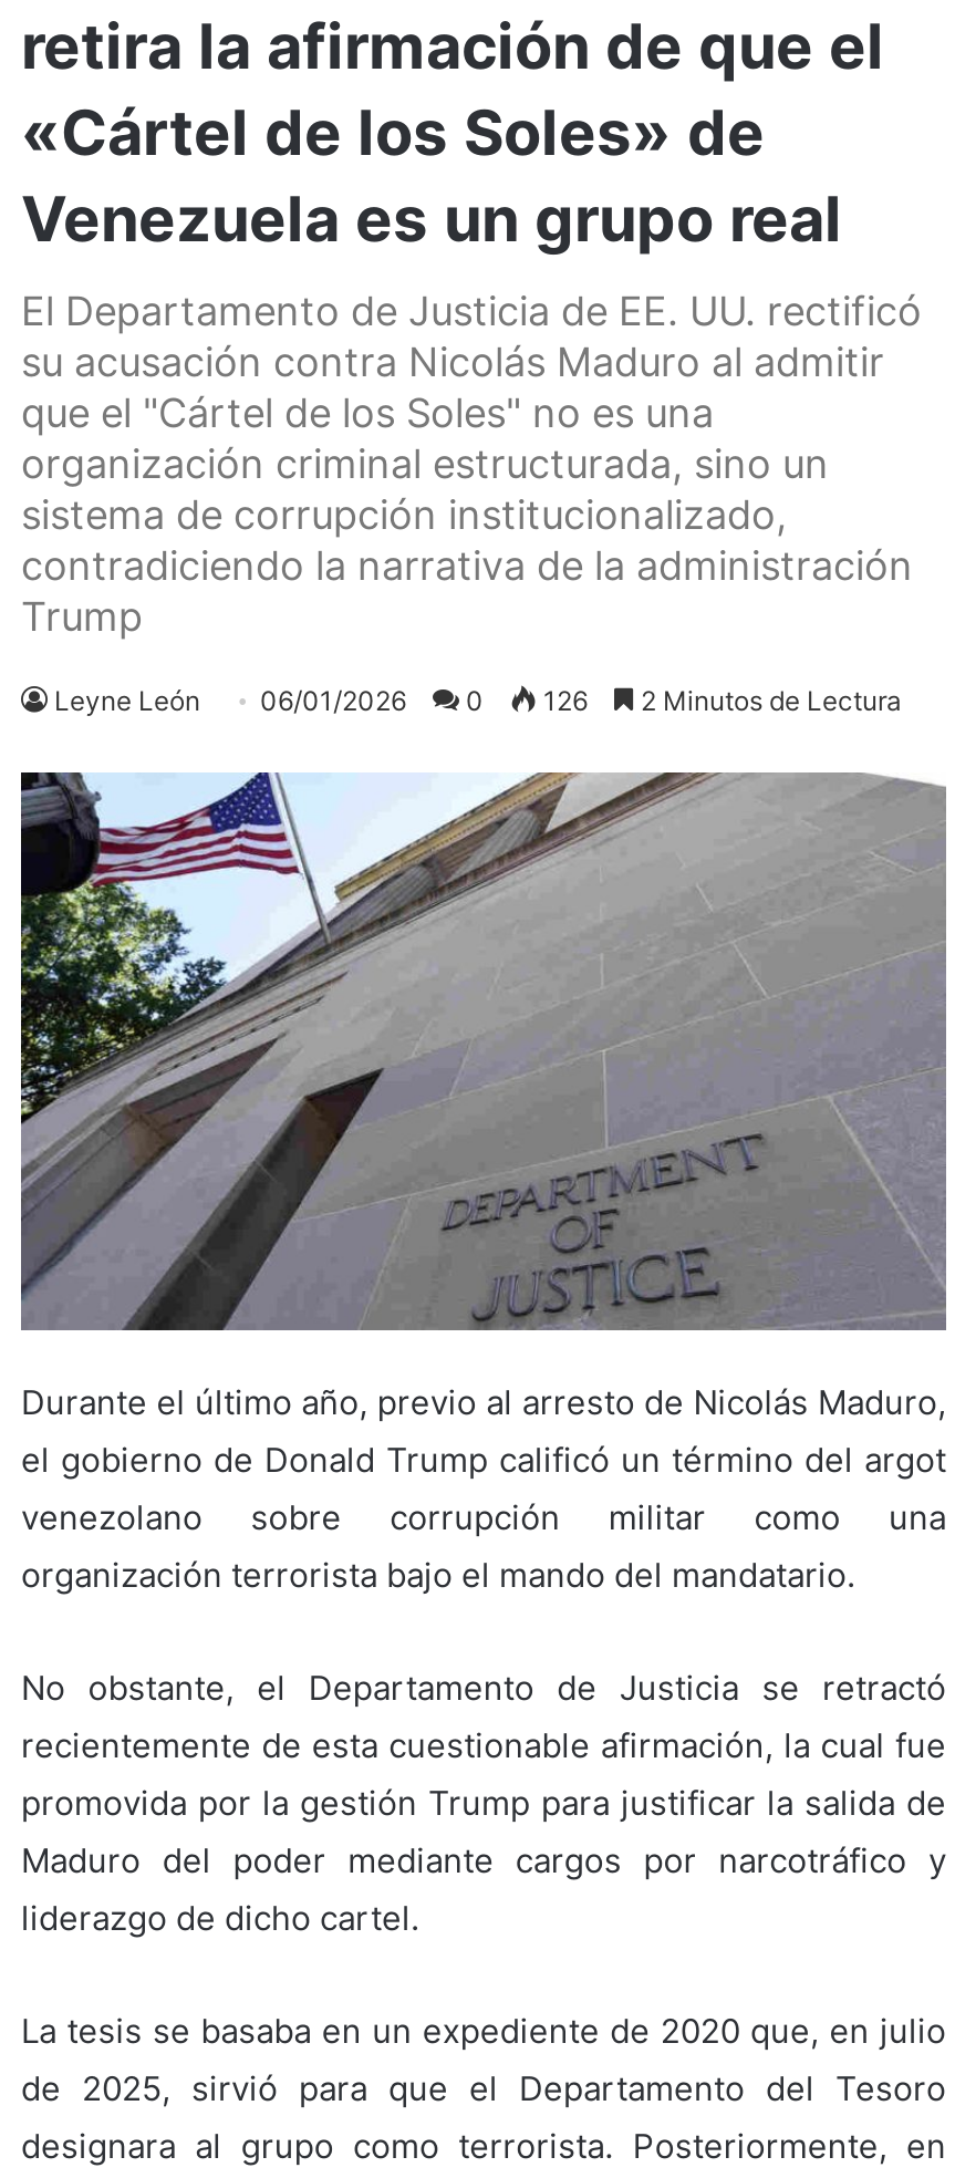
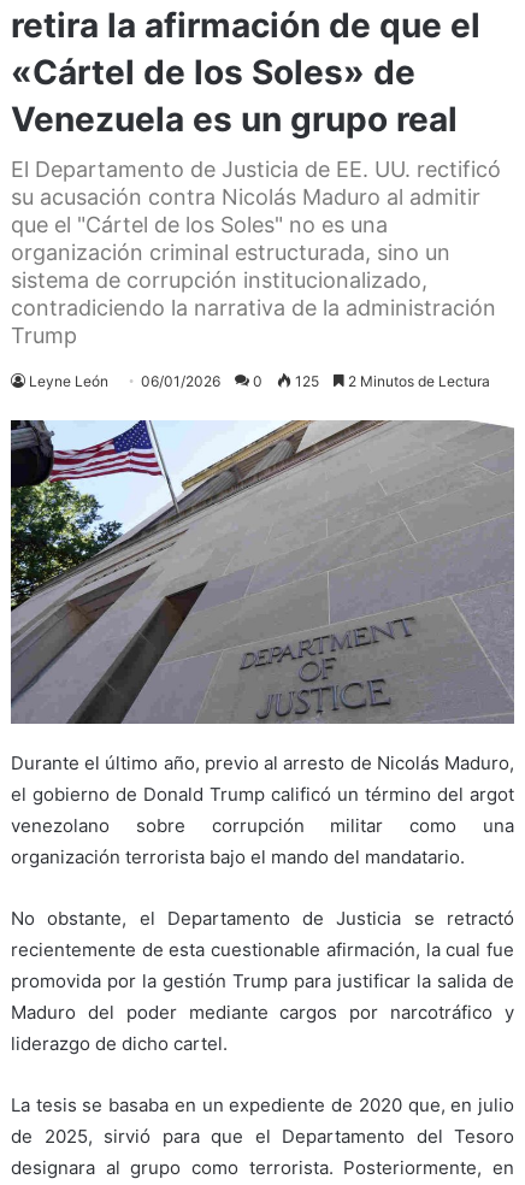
- Leyne León 06/01/2026 0 126 2 Minutos de Lectura
+ Leyne León 06/01/2026 0 125 2 Minutos de Lectura
